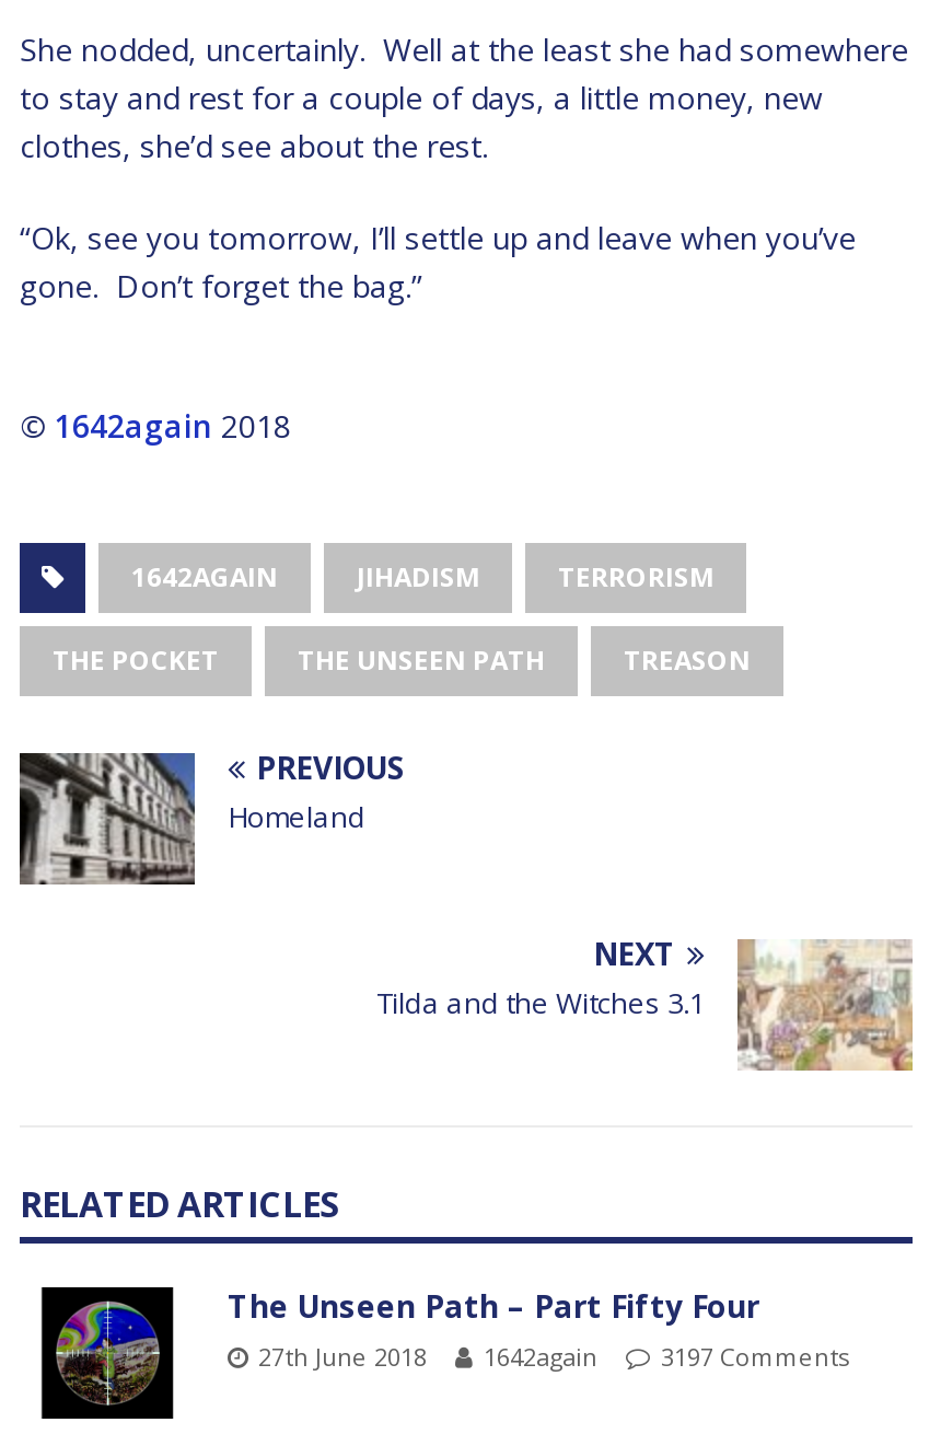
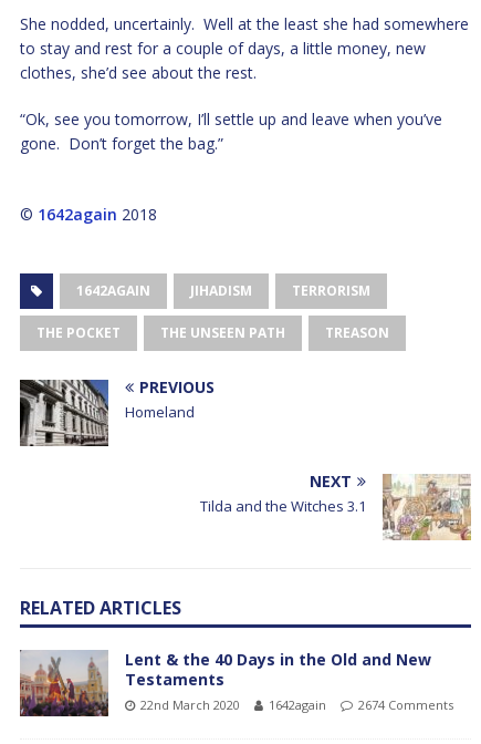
- [image]
- The Unseen Path – Part Fifty Four
- 27th June 2018
+ [image]
+ Lent & the 40 Days in the Old and New
+ Testaments
+ 22nd March 2020

- 3197 Comments
+ 2674 Comments
